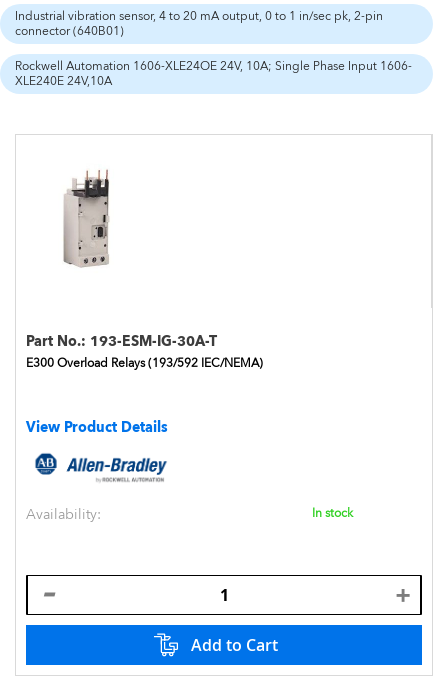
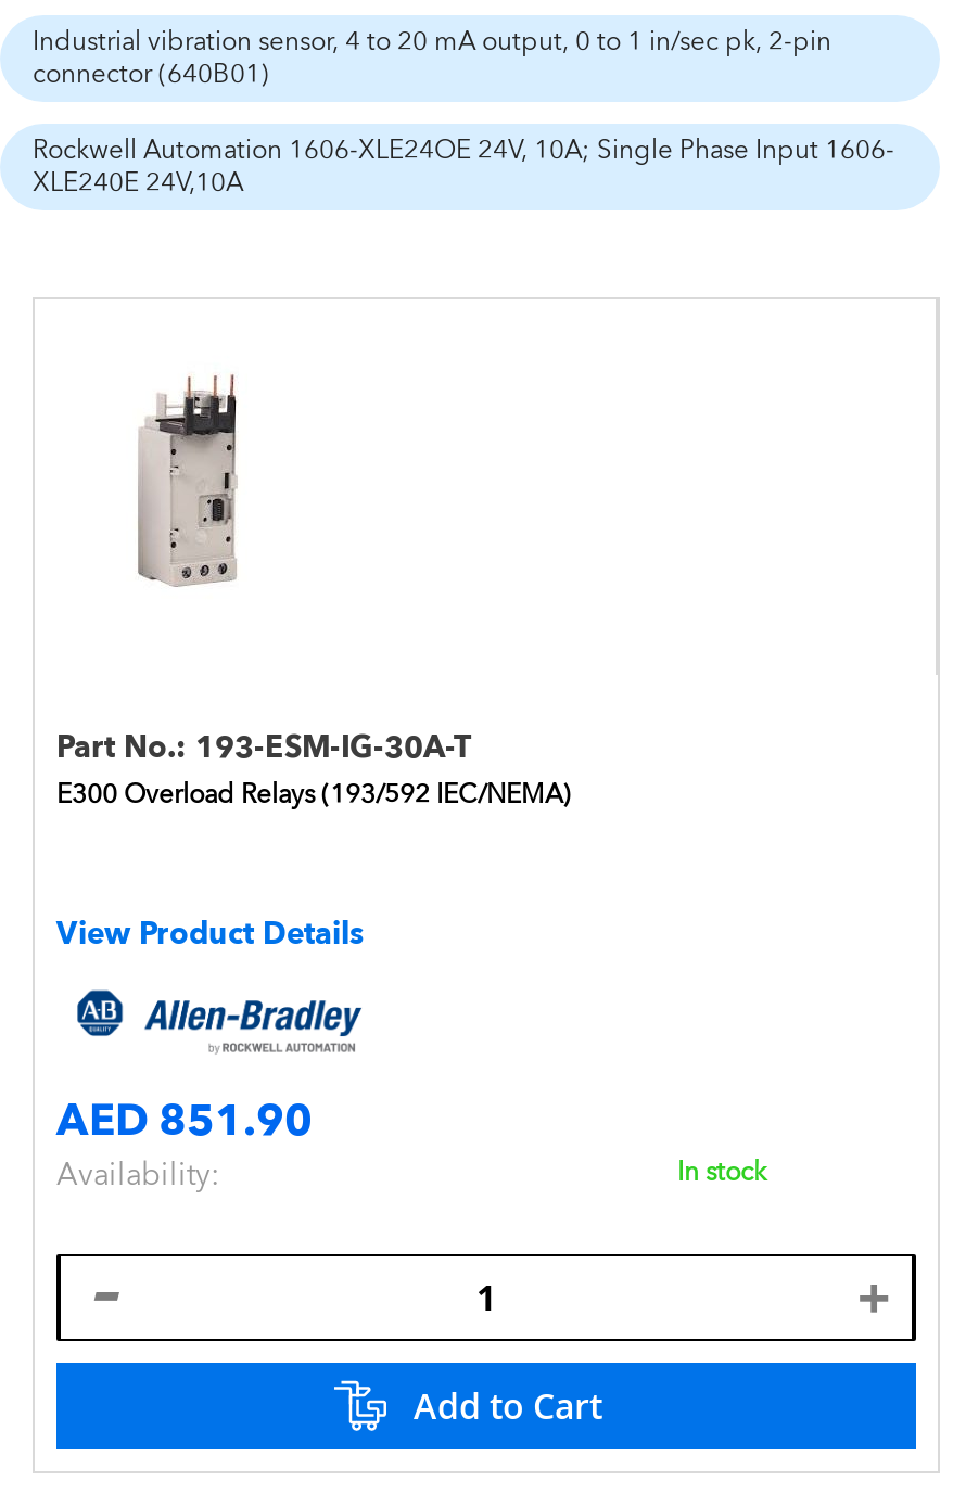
+ AED 851.90

moved down: Availability: | In stock
